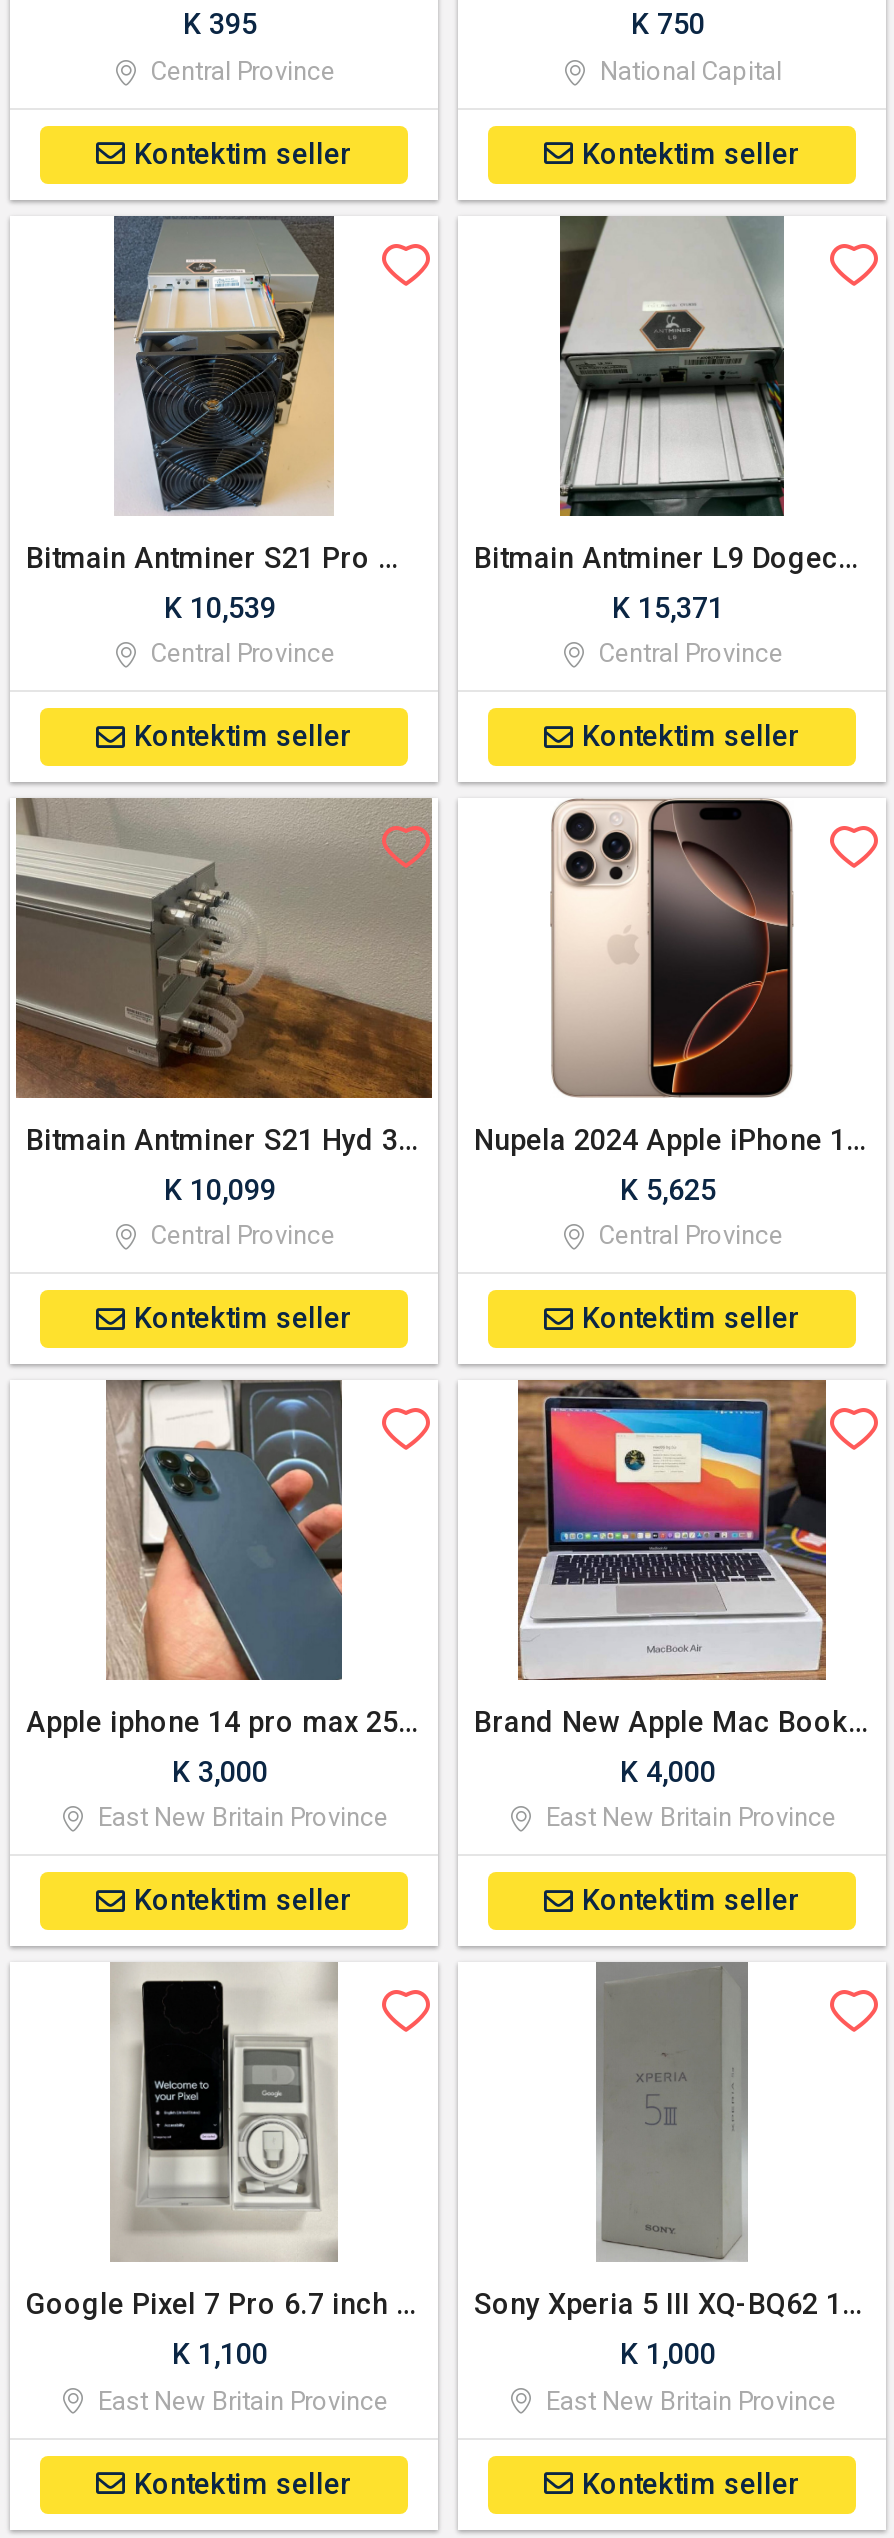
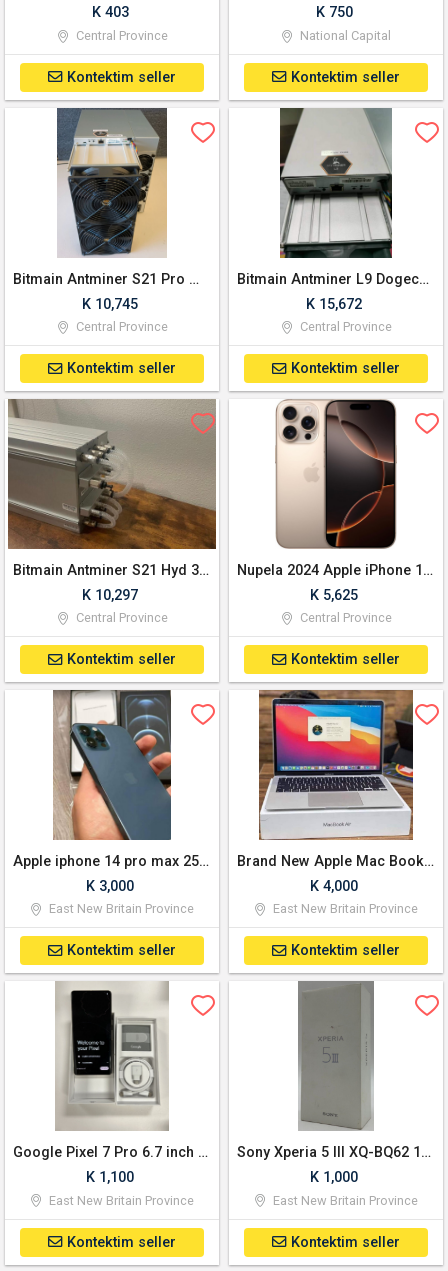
- K 395
+ K 403

- K 10,539
+ K 10,745

- K 15,371
+ K 15,672

- K 10,099
+ K 10,297
